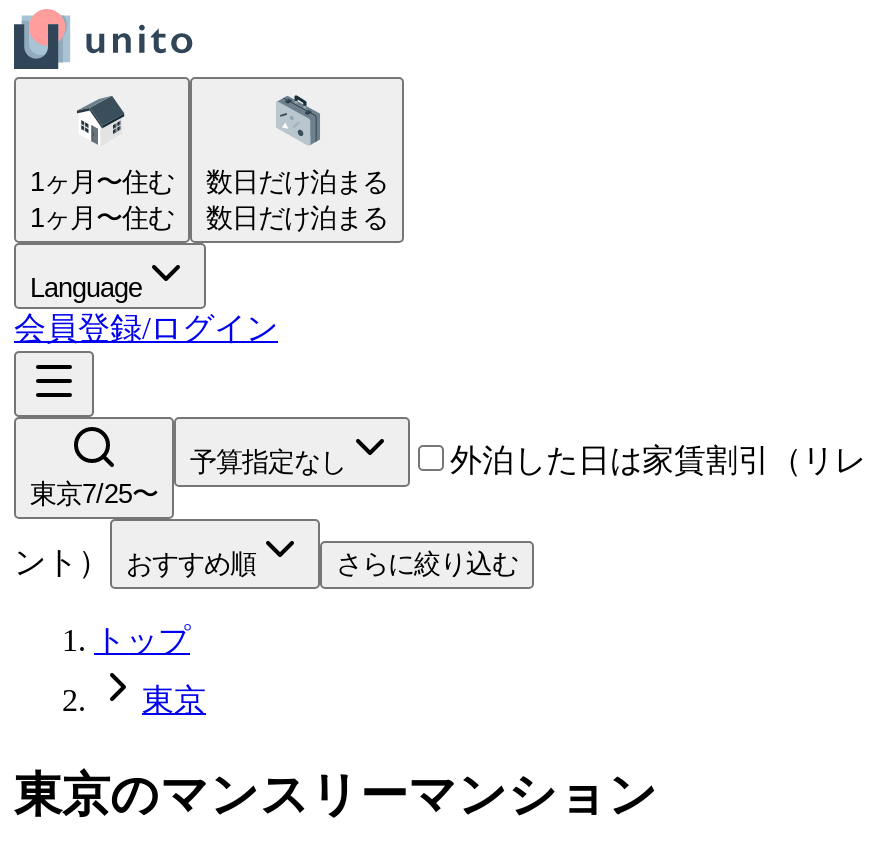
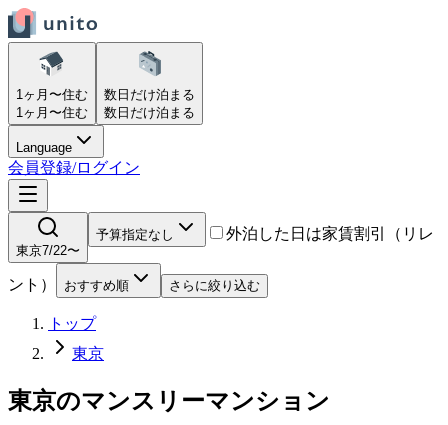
- 東京7/25〜
+ 東京7/22〜
